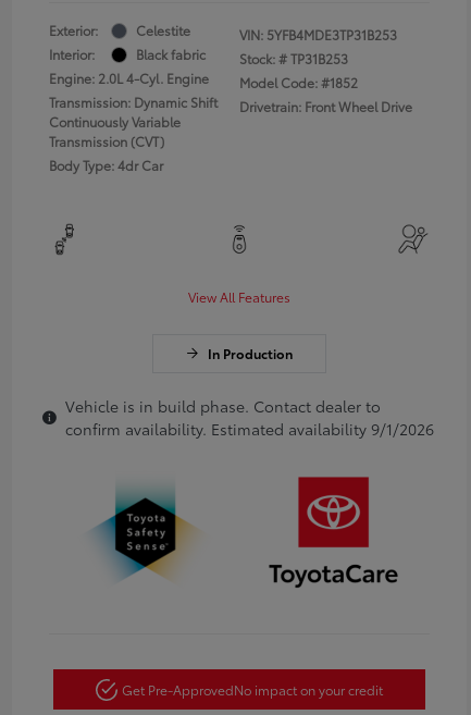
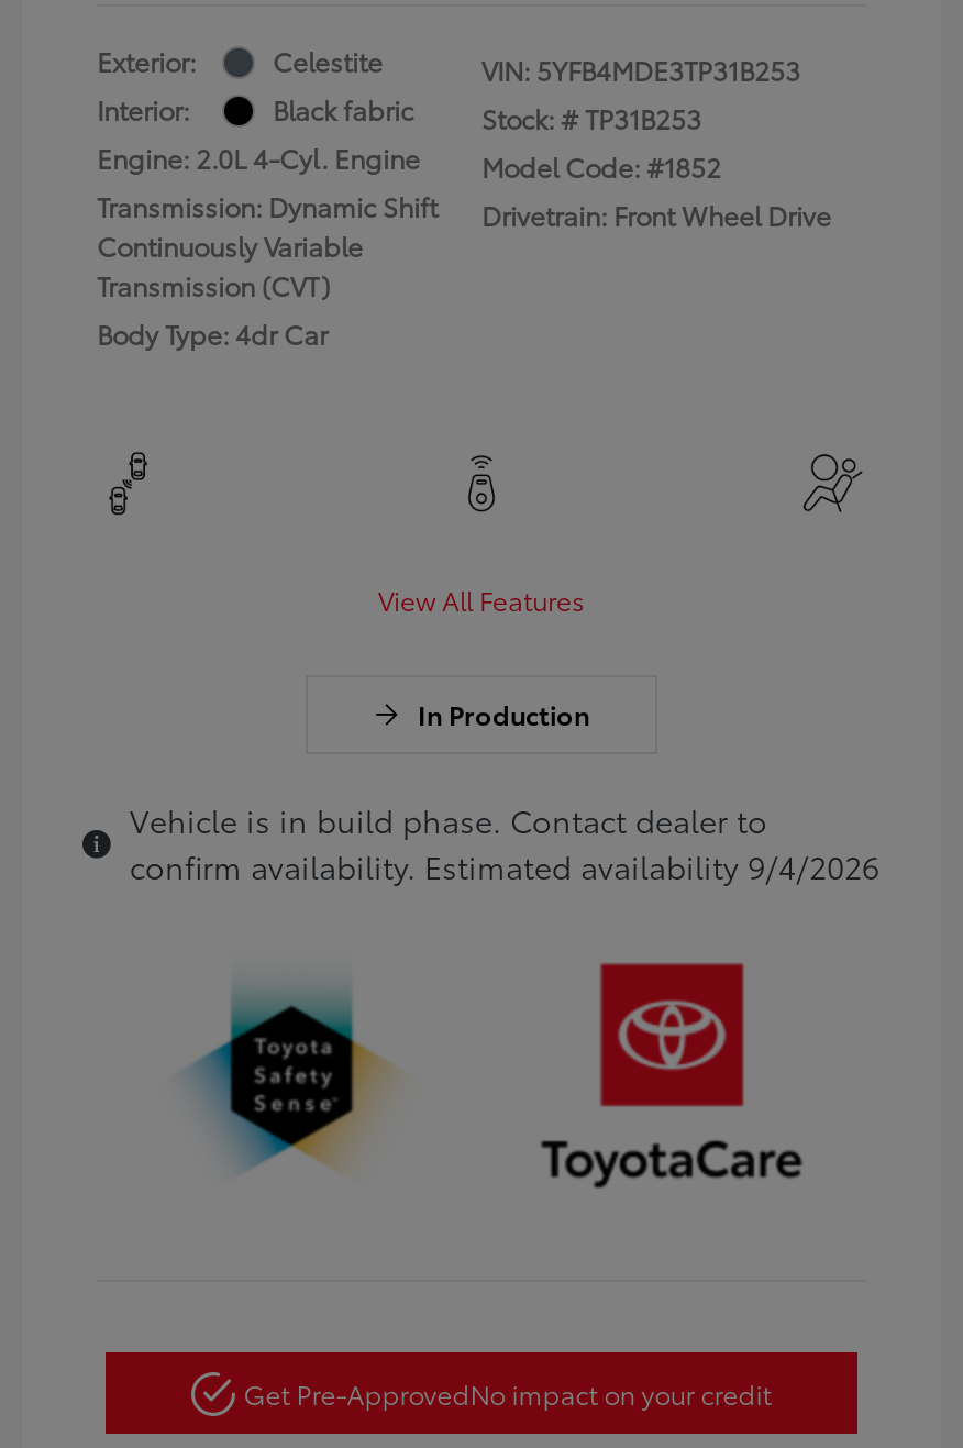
- confirm availability. Estimated availability 9/1/2026
+ confirm availability. Estimated availability 9/4/2026
